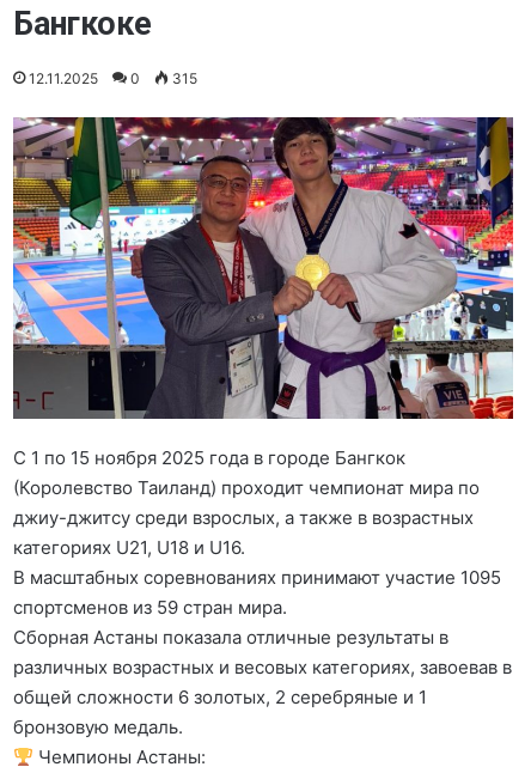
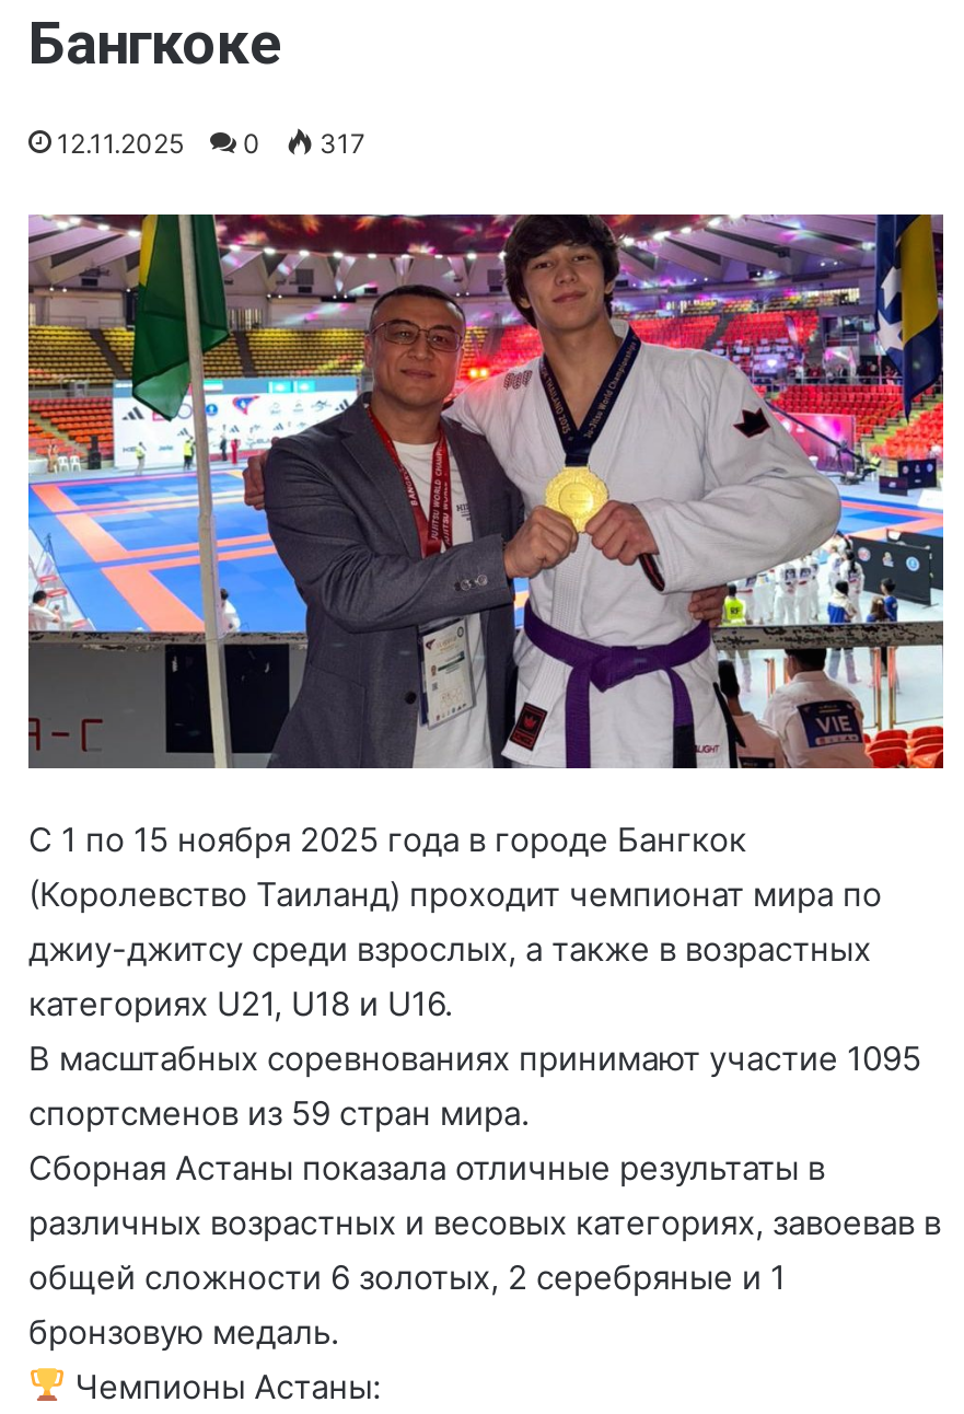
- 12.11.2025 0 315
+ 12.11.2025 0 317
